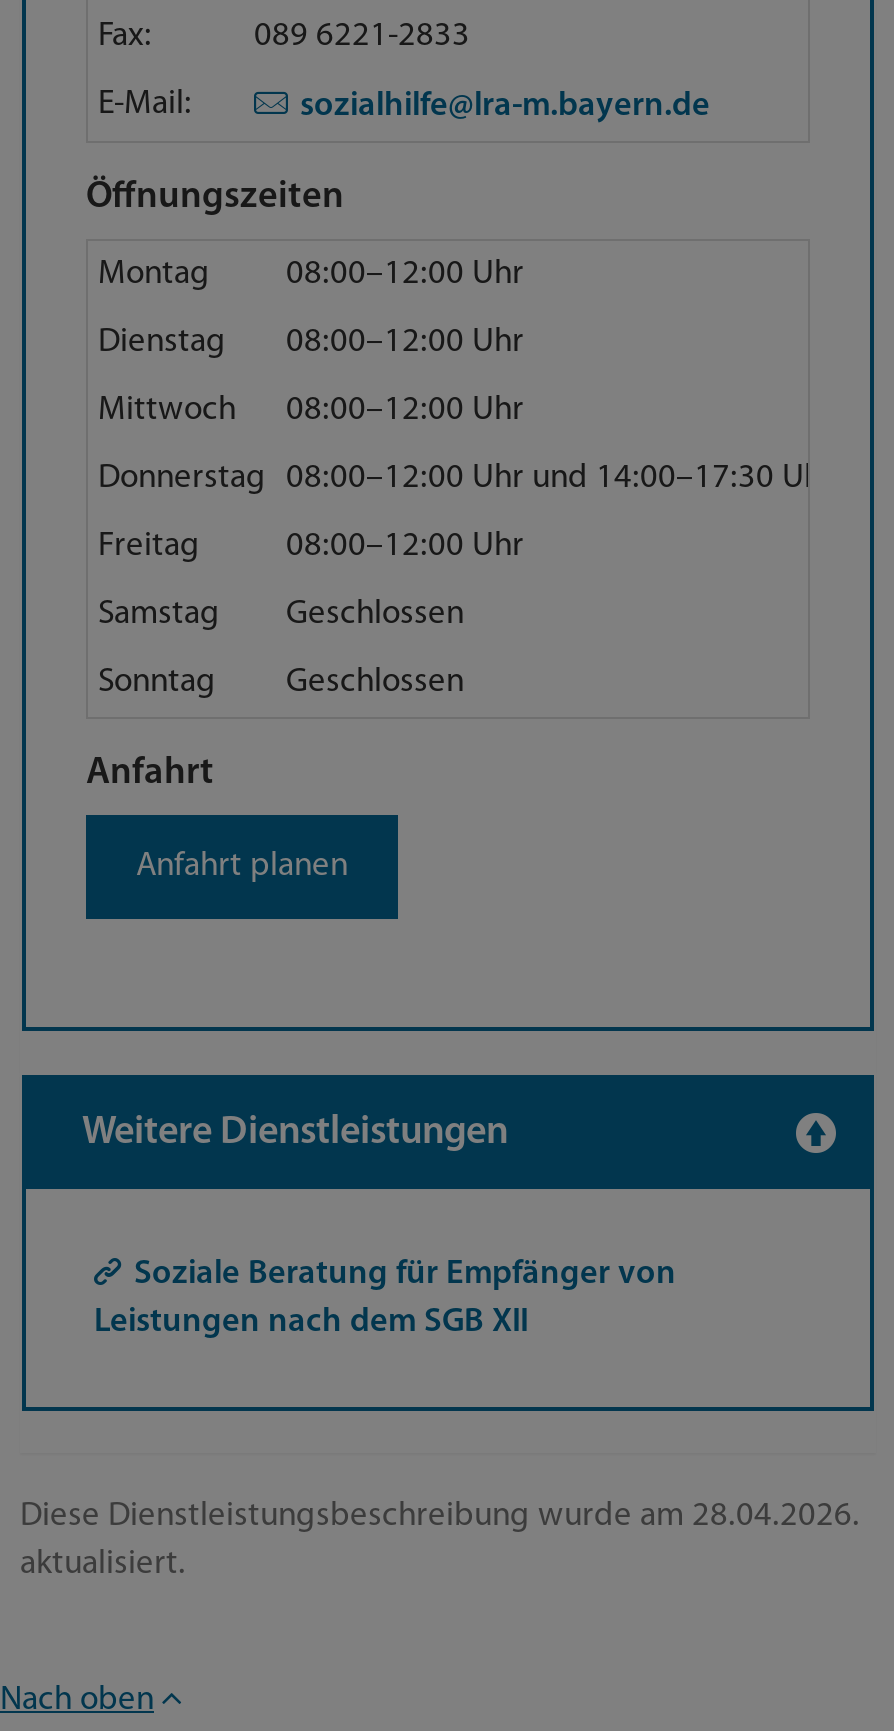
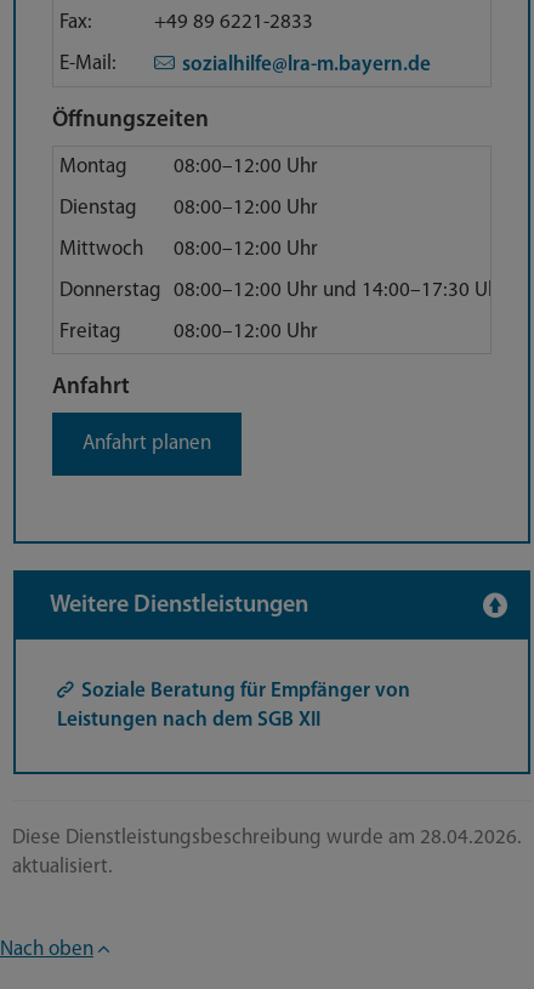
- 089 6221-2833
+ +49 89 6221-2833

- Samstag
- Geschlossen
- Sonntag
- Geschlossen
